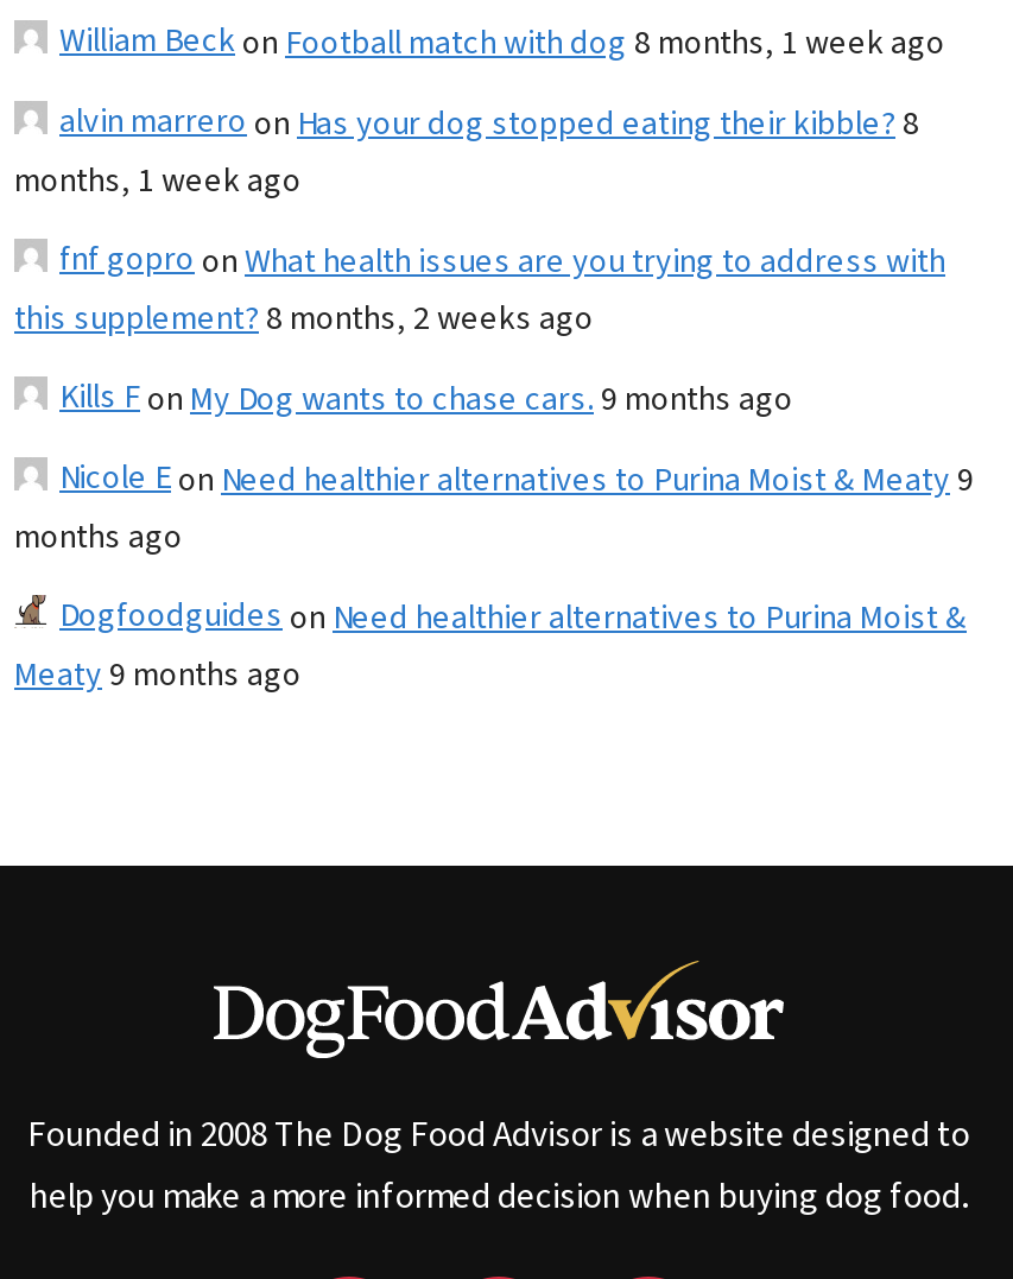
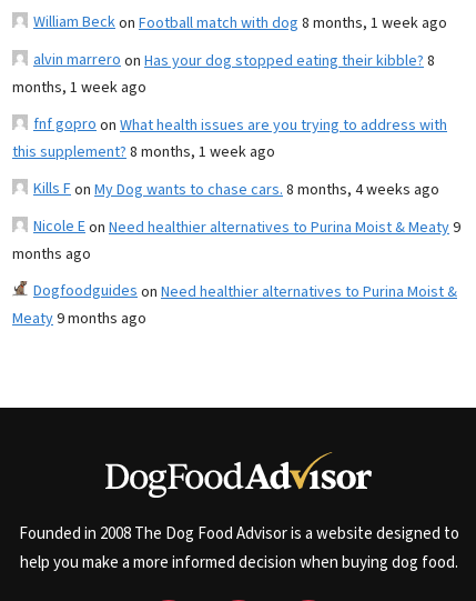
- this supplement? 8 months, 2 weeks ago
+ this supplement? 8 months, 1 week ago

- Kills Fon My Dog wants to chase cars. 9 months ago
+ Kills Fon My Dog wants to chase cars. 8 months, 4 weeks ago
